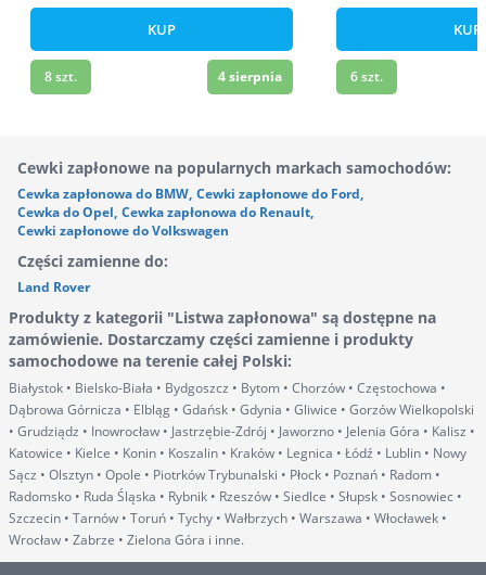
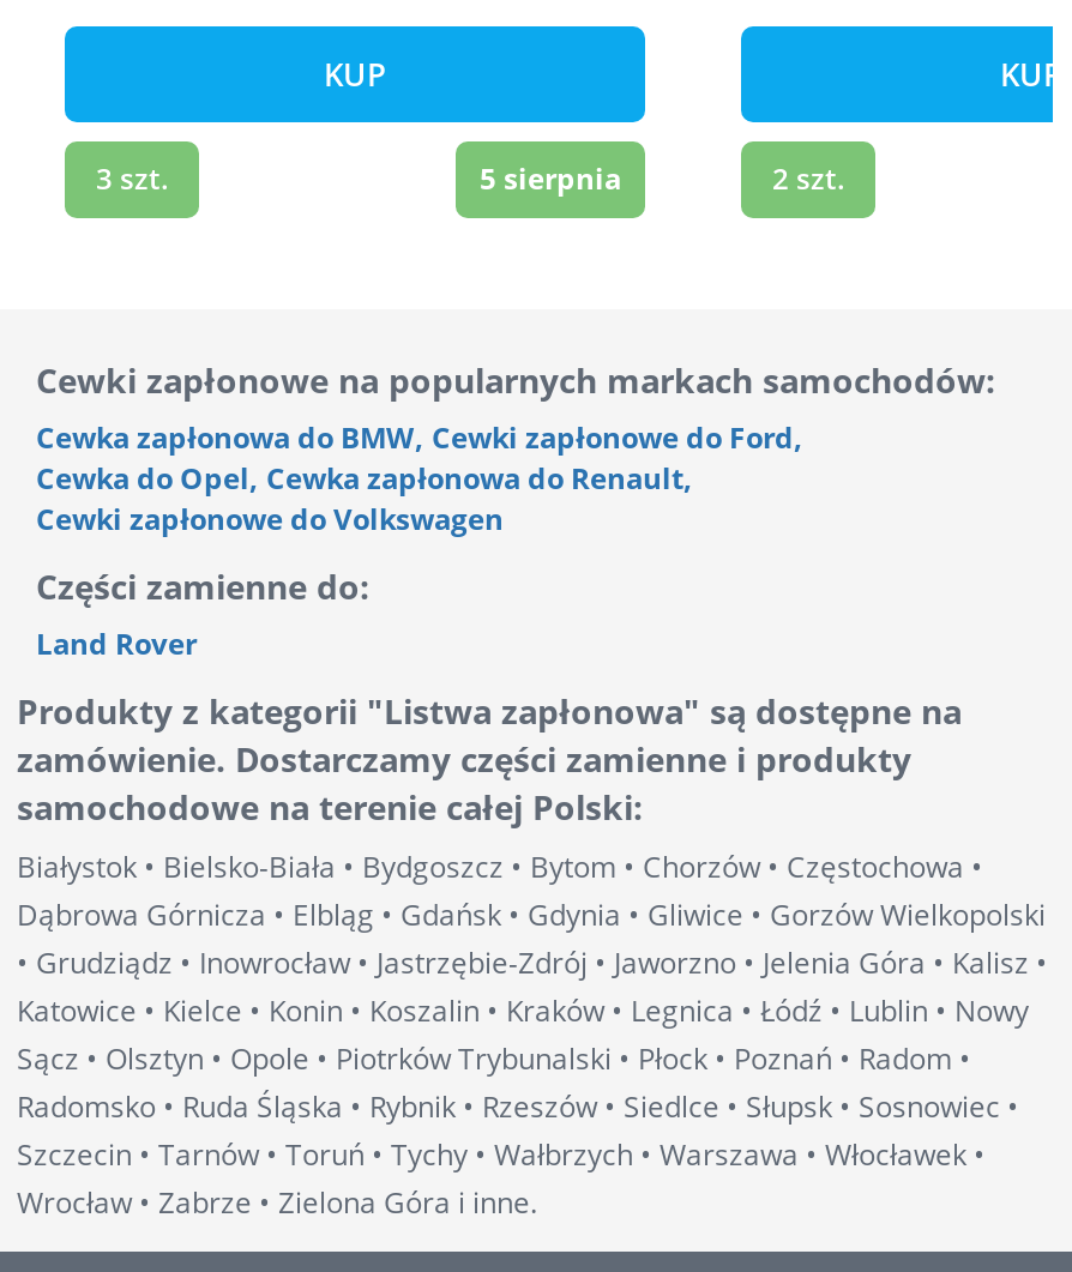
- 8 szt.
+ 3 szt.

- 4 sierpnia
+ 5 sierpnia

- 6 szt.
+ 2 szt.
